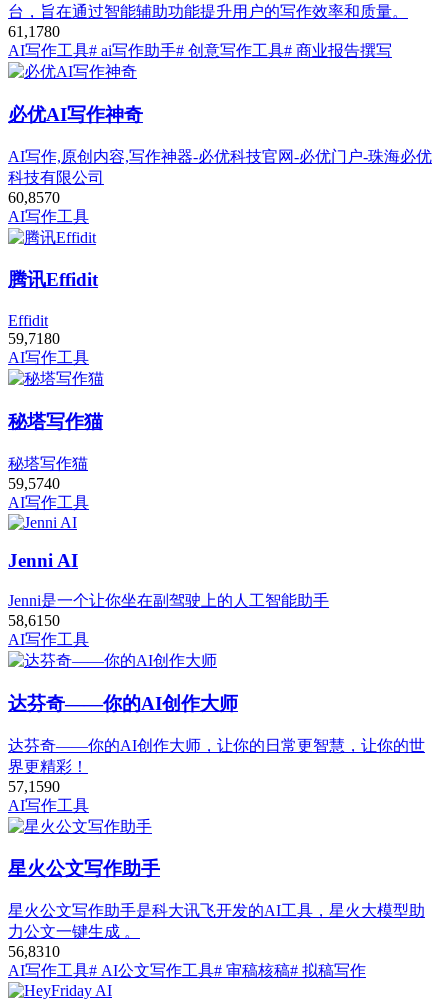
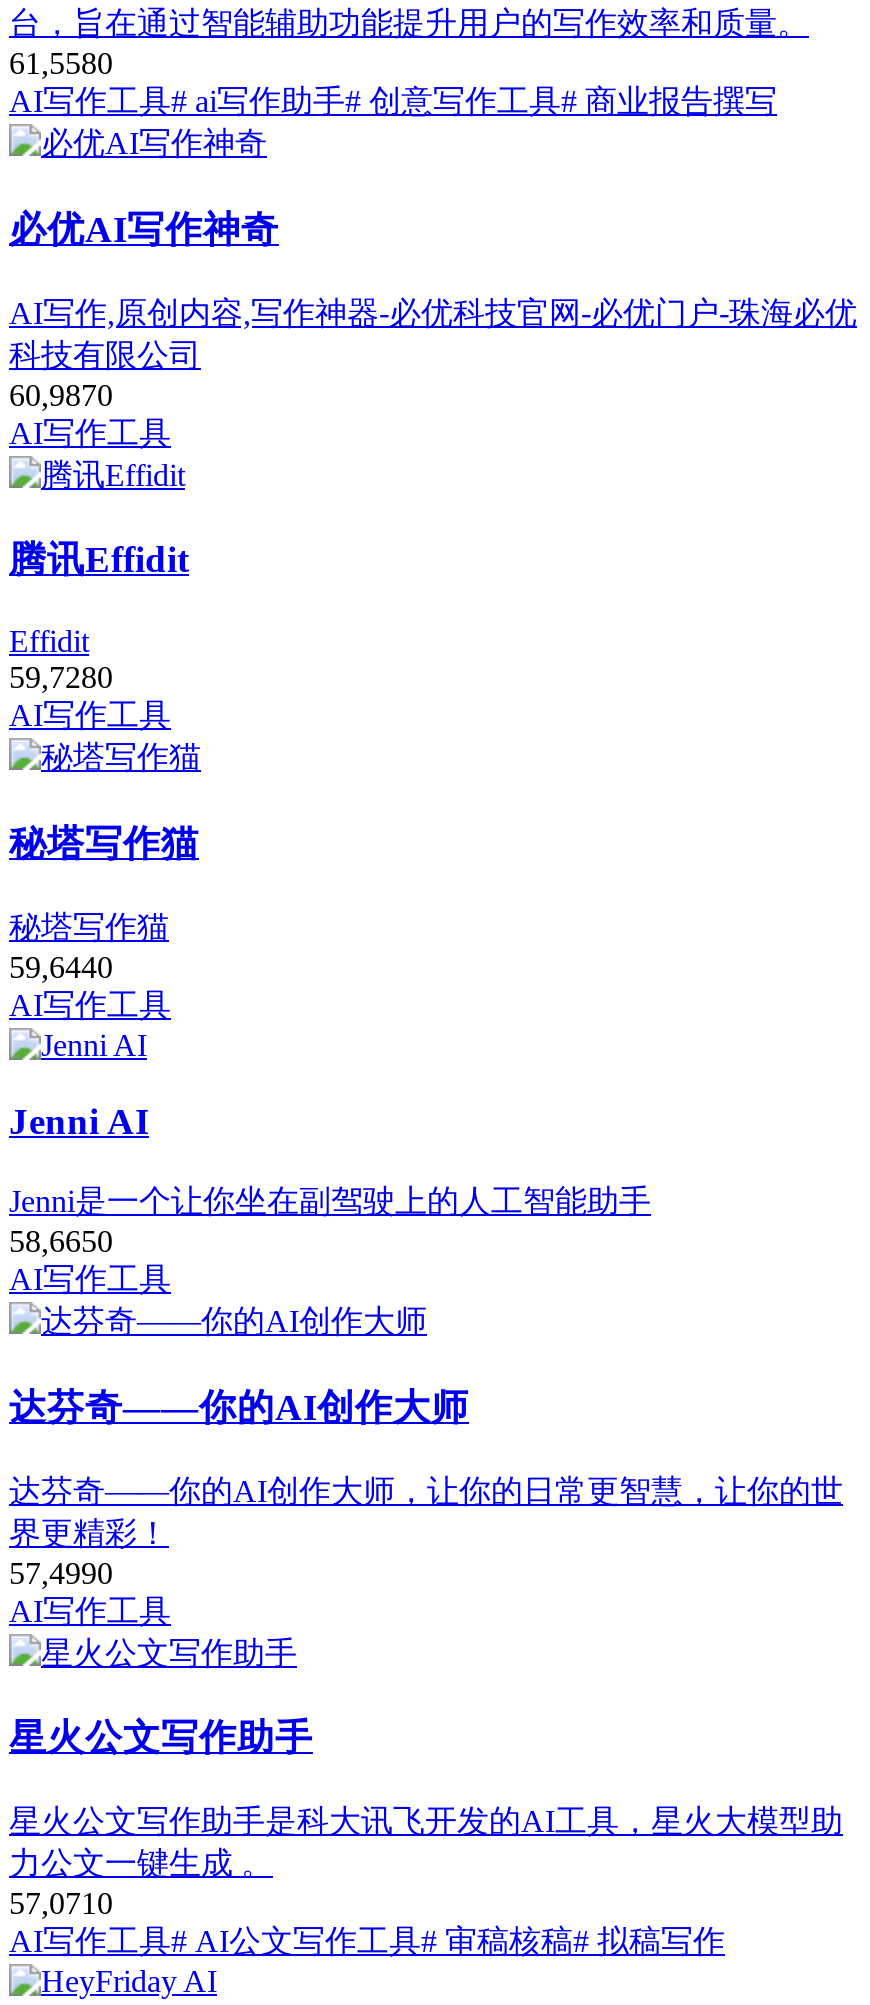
- 61,1780
+ 61,5580

- 60,8570
+ 60,9870

- 59,7180
+ 59,7280

- 59,5740
+ 59,6440

- 58,6150
+ 58,6650

- 57,1590
+ 57,4990

- 56,831 0
+ 57,071 0
